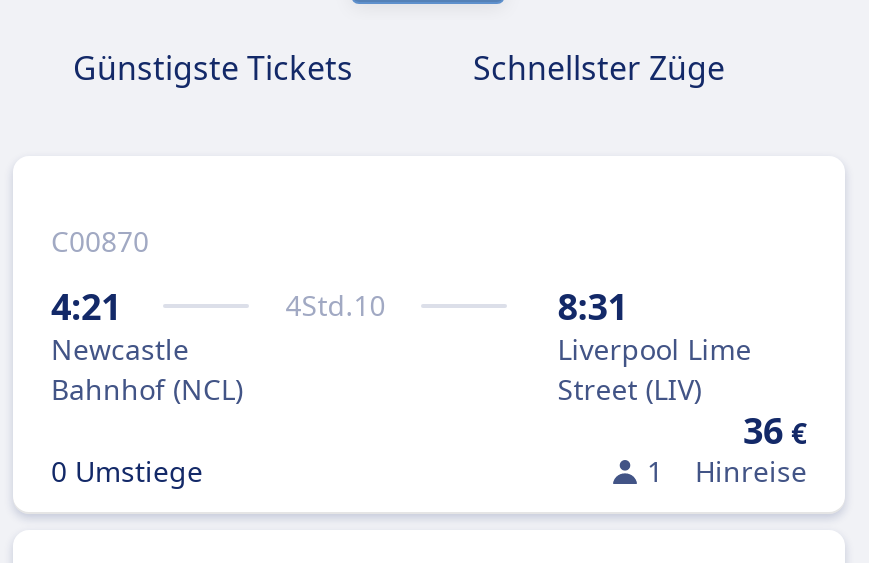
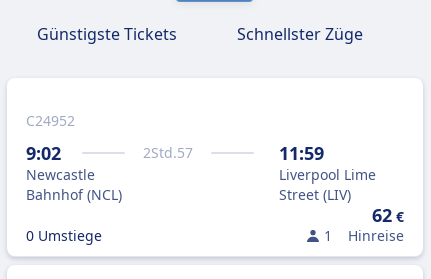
- C00870
+ C24952

- 4:21
- 4Std.10
+ 9:02
+ 2Std.57

- 8:31
+ 11:59

- 36 €
+ 62 €
